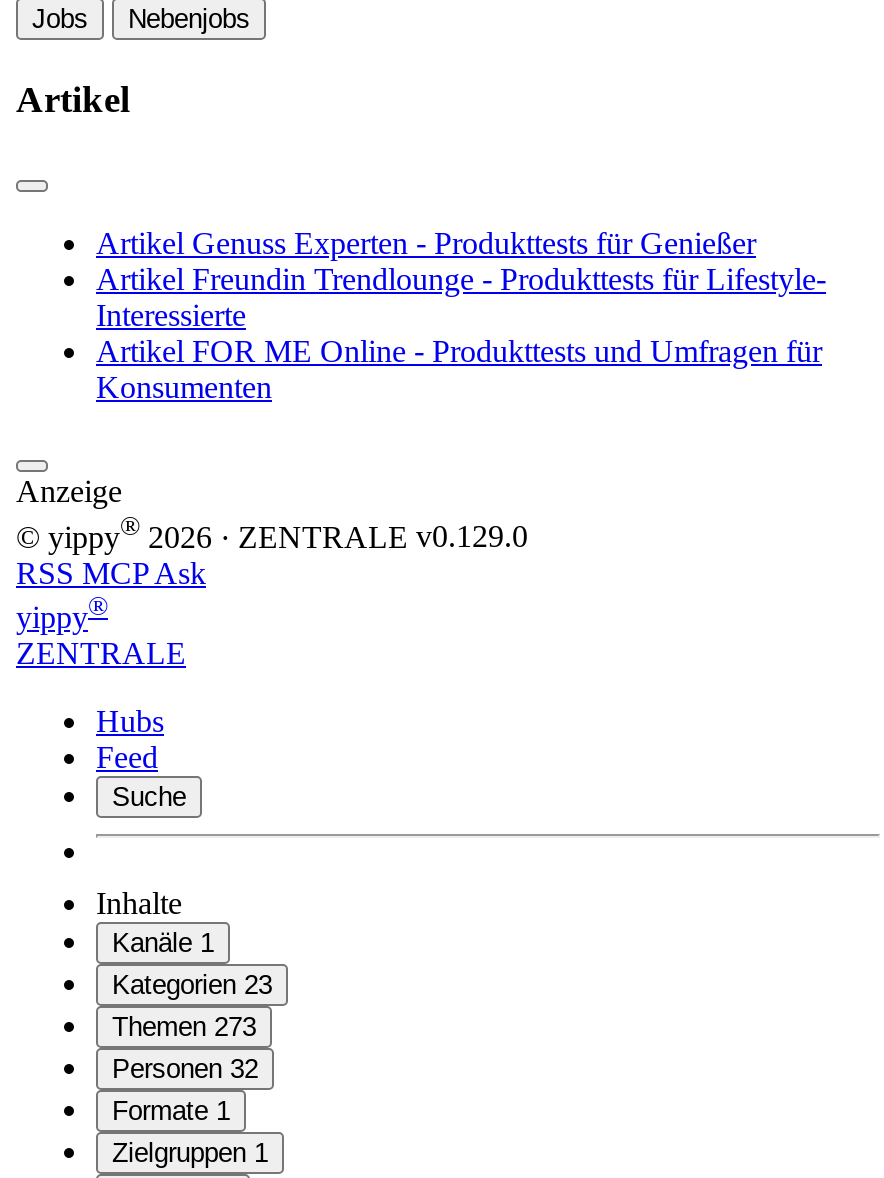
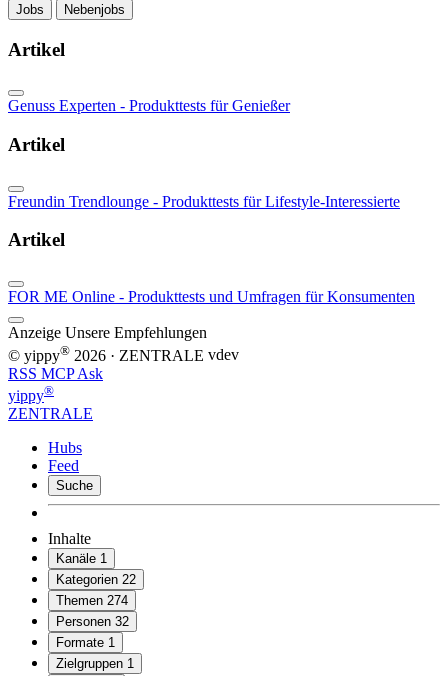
- Artikel Genuss Experten - Produkttests für Genießer
- Artikel Freundin Trendlounge - Produkttests für Lifestyle-
- Interessierte
- Artikel FOR ME Online - Produkttests und Umfragen für
- Konsumenten
- Anzeige
- © yippy® 2026 · ZENTRALE v0.129.0
+ Genuss Experten - Produkttests für Genießer
+ Artikel
+ Freundin Trendlounge - Produkttests für Lifestyle-Interessierte
+ Artikel
+ FOR ME Online - Produkttests und Umfragen für Konsumenten
+ Anzeige Unsere Empfehlungen
+ © yippy® 2026 · ZENTRALE vdev

- Kategorien 23
+ Kategorien 22

- Themen 273
+ Themen 274
